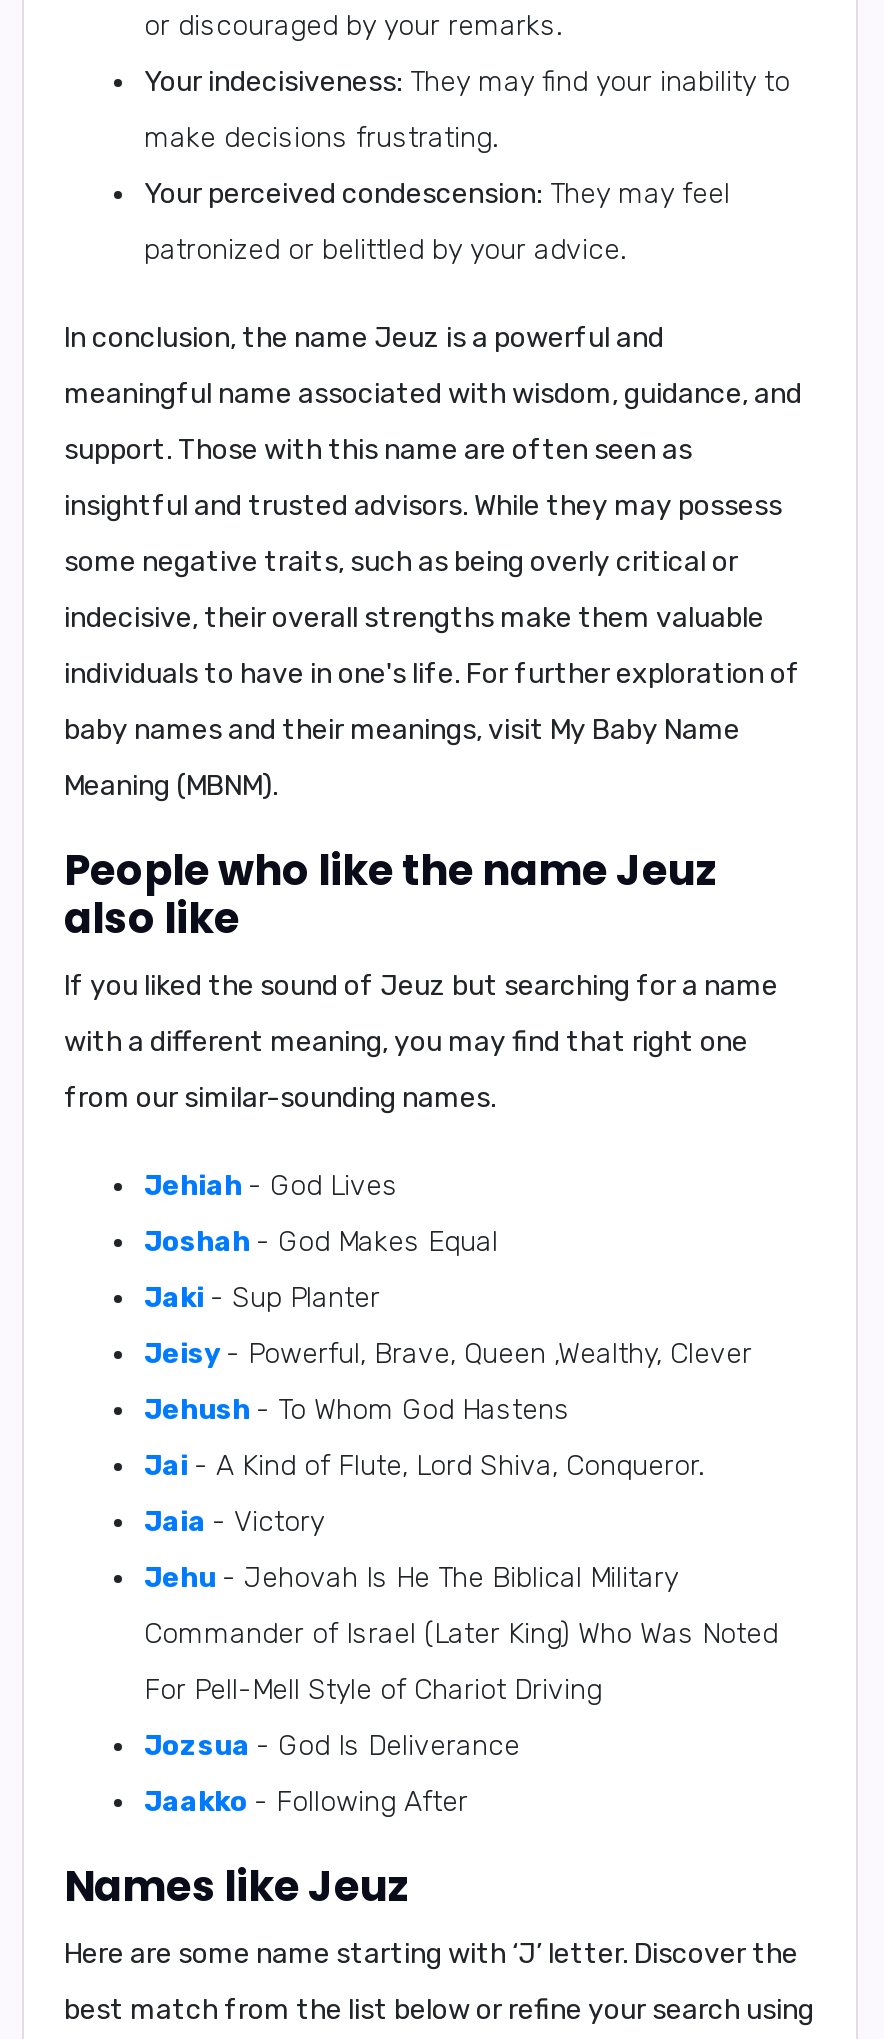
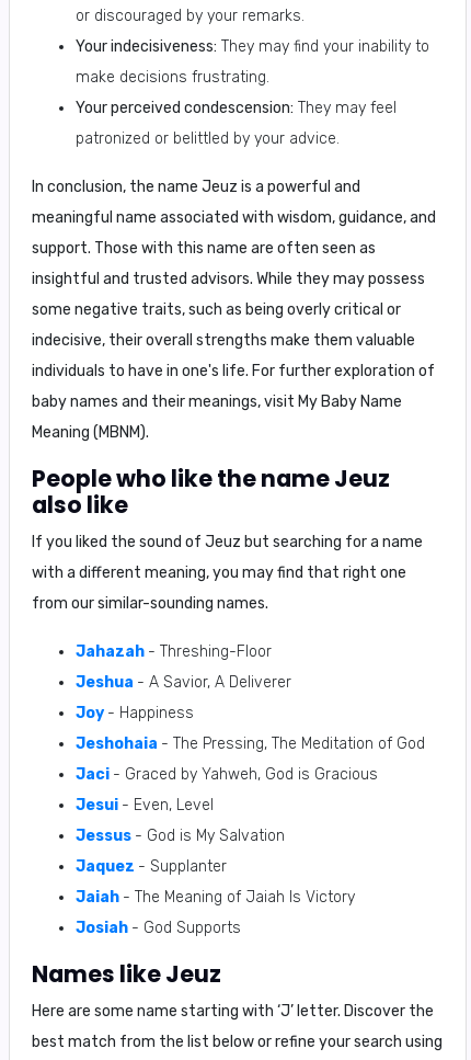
- Jehiah - God Lives
- Joshah - God Makes Equal
- Jaki - Sup Planter
- Jeisy - Powerful, Brave, Queen ,Wealthy, Clever
- Jehush - To Whom God Hastens
- Jai - A Kind of Flute, Lord Shiva, Conqueror.
- Jaia - Victory
- Jehu - Jehovah Is He The Biblical Military
- Commander of Israel (Later King) Who Was Noted
- For Pell-Mell Style of Chariot Driving
- Jozsua - God Is Deliverance
- Jaakko - Following After
+ Jahazah - Threshing-Floor
+ Jeshua - A Savior, A Deliverer
+ Joy - Happiness
+ Jeshohaia - The Pressing, The Meditation of God
+ Jaci - Graced by Yahweh, God is Gracious
+ Jesui - Even, Level
+ Jessus - God is My Salvation
+ Jaquez - Supplanter
+ Jaiah - The Meaning of Jaiah Is Victory
+ Josiah - God Supports
